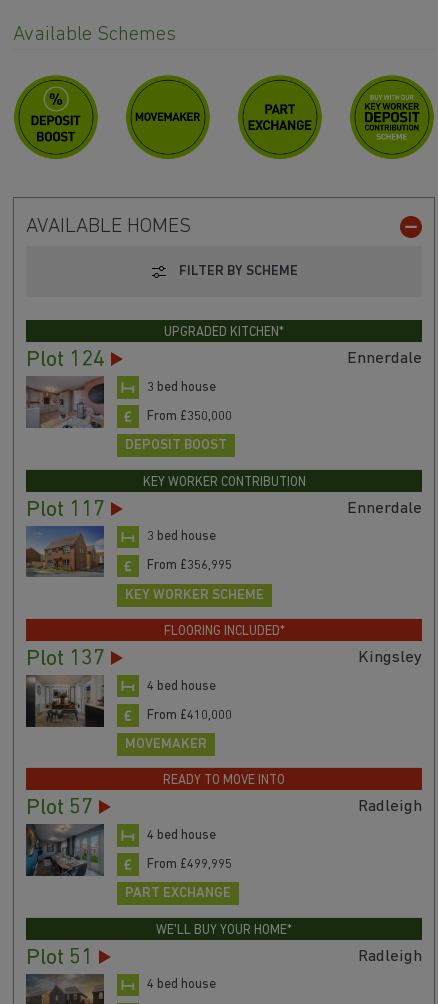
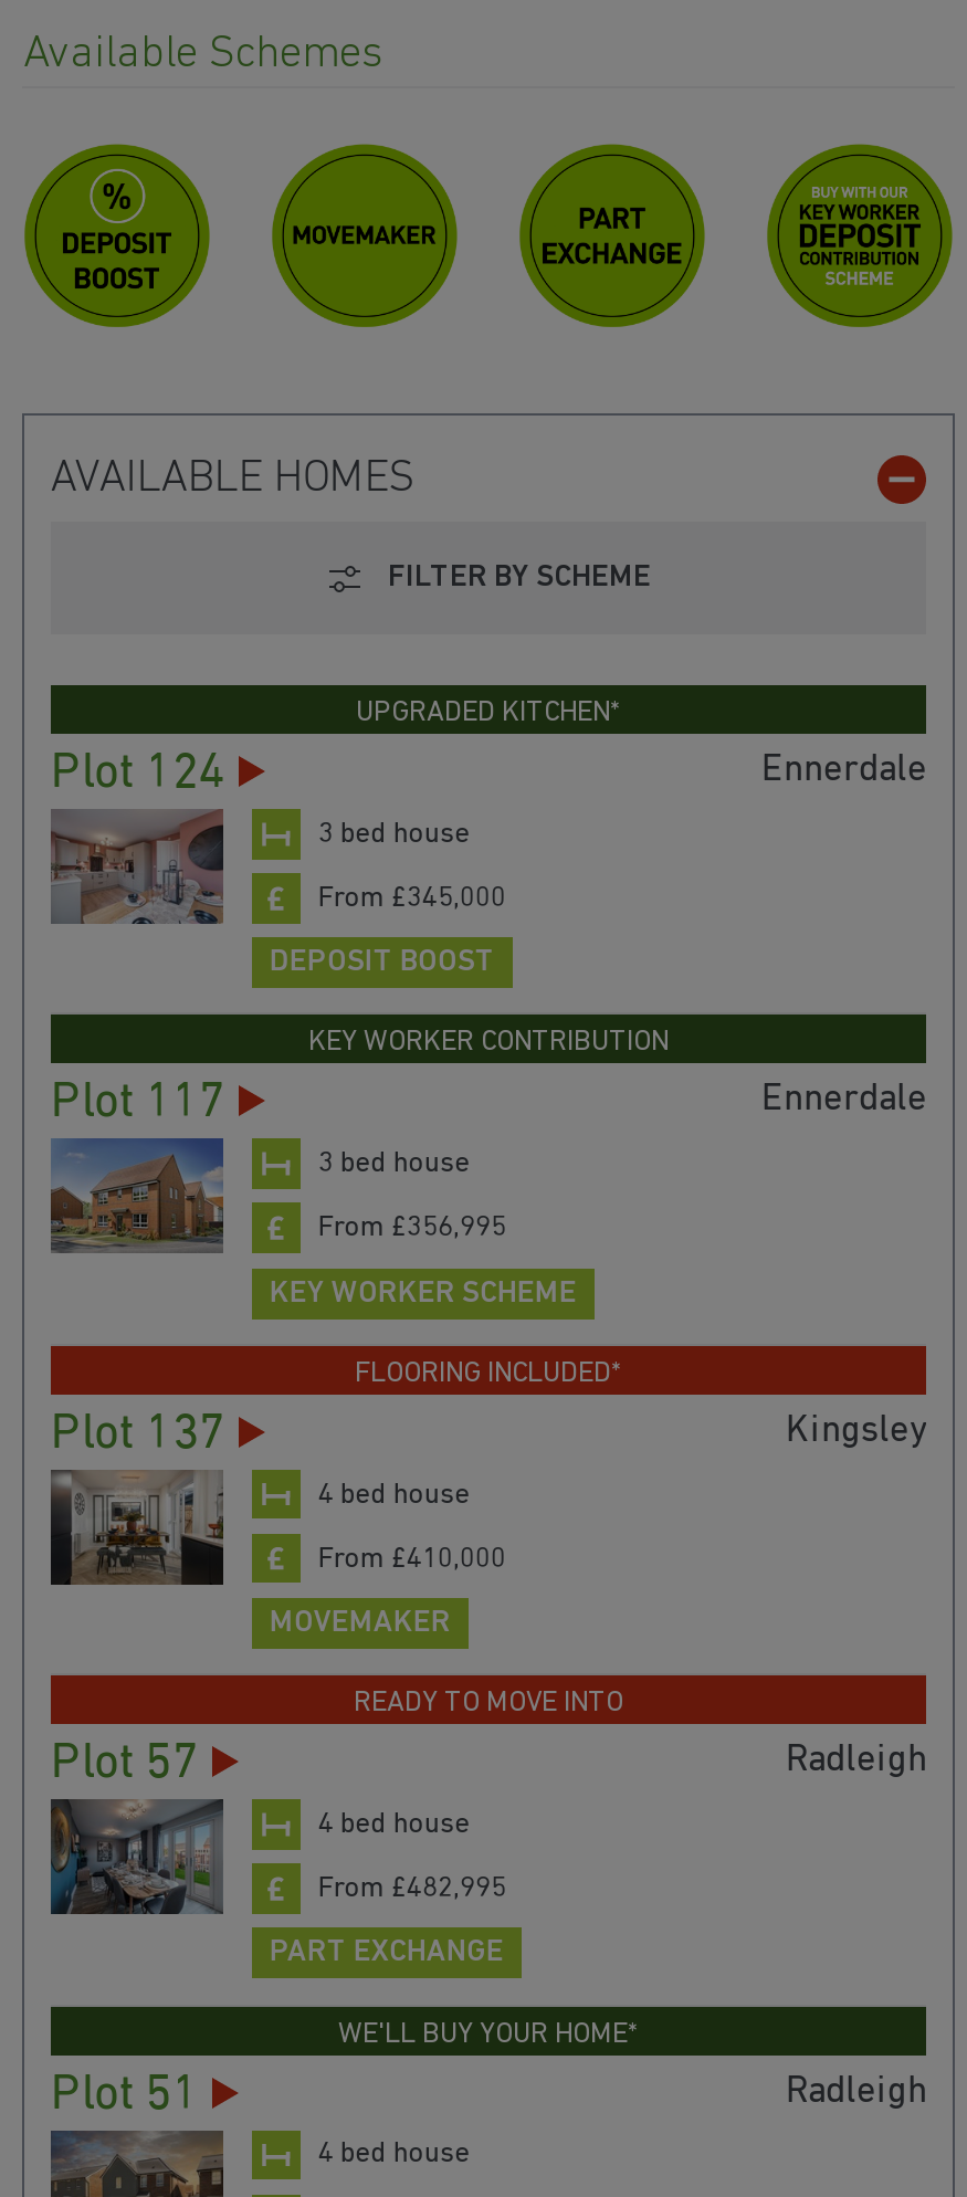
- From £350,000
+ From £345,000

- From £499,995
+ From £482,995
